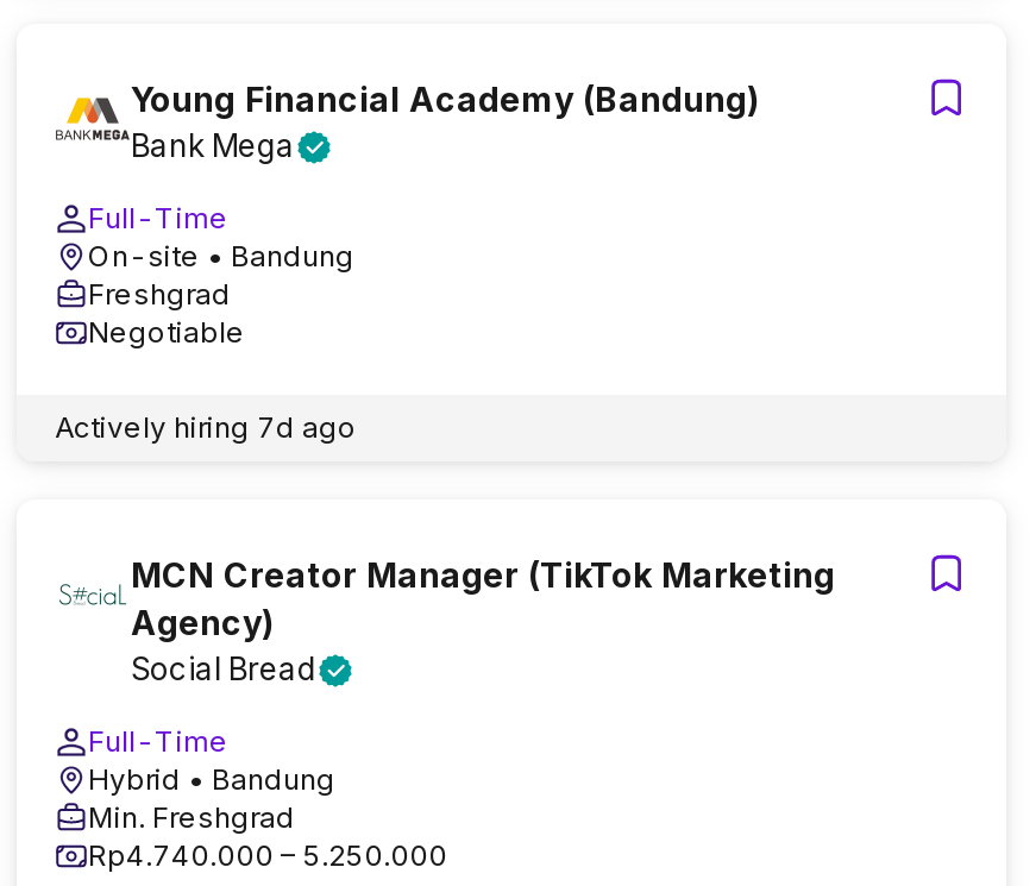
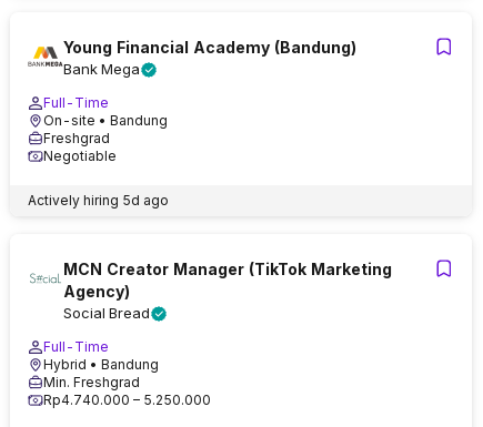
- Actively hiring 7d ago
+ Actively hiring 5d ago
